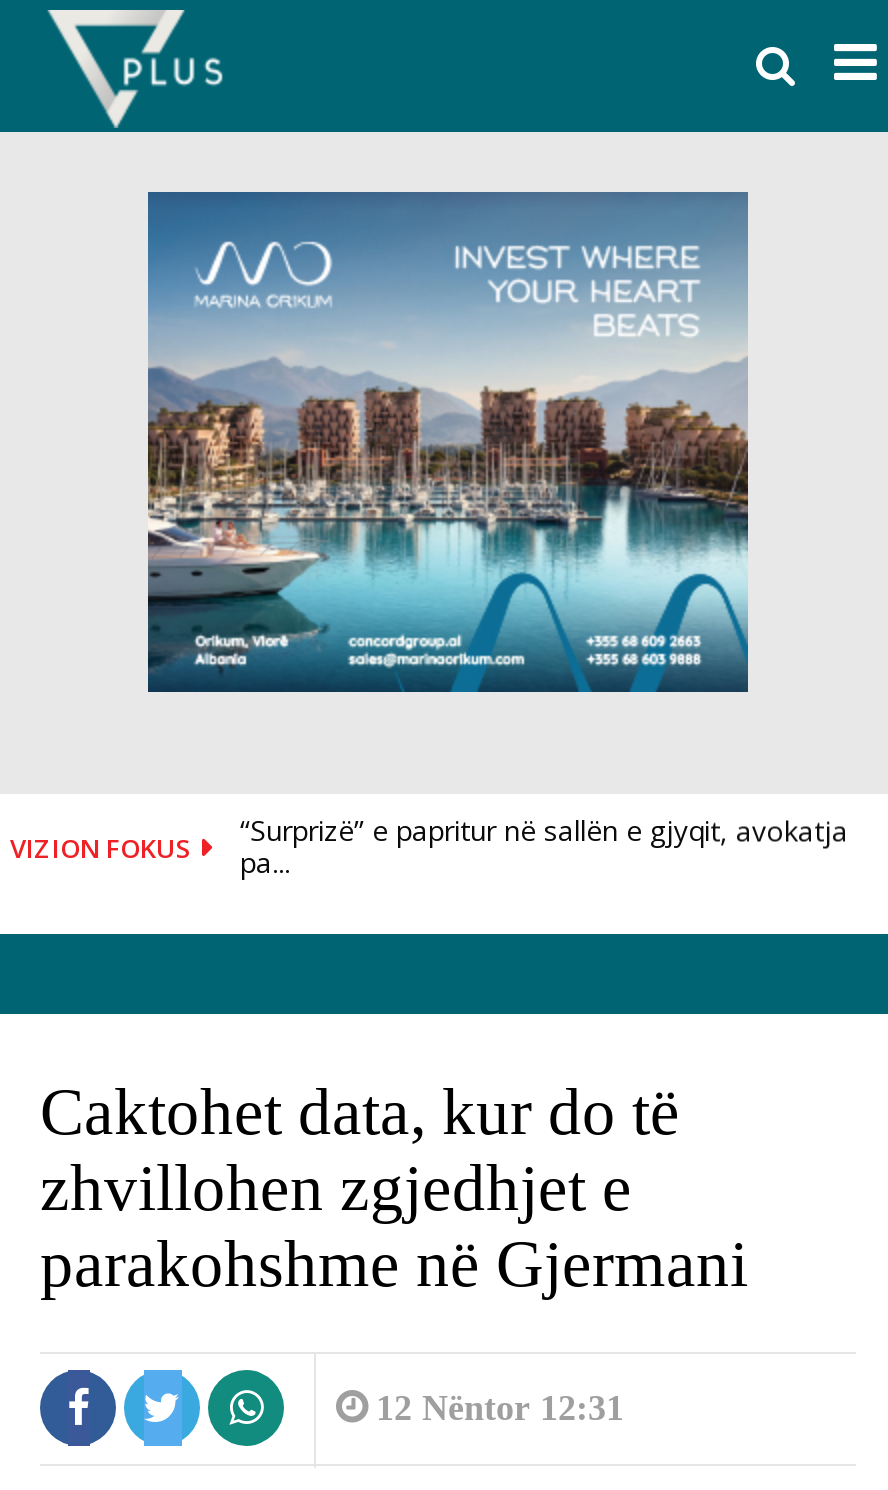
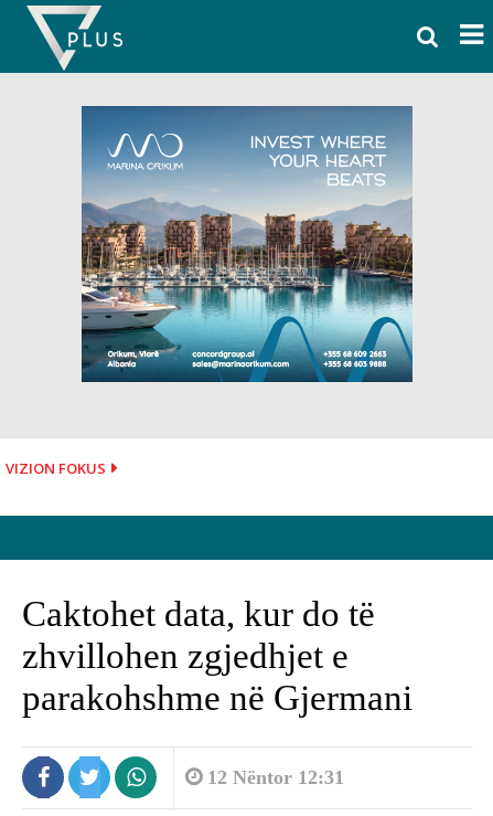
- “Surprizë” e papritur në sallën e gjyqit, avokatja
- pa...
